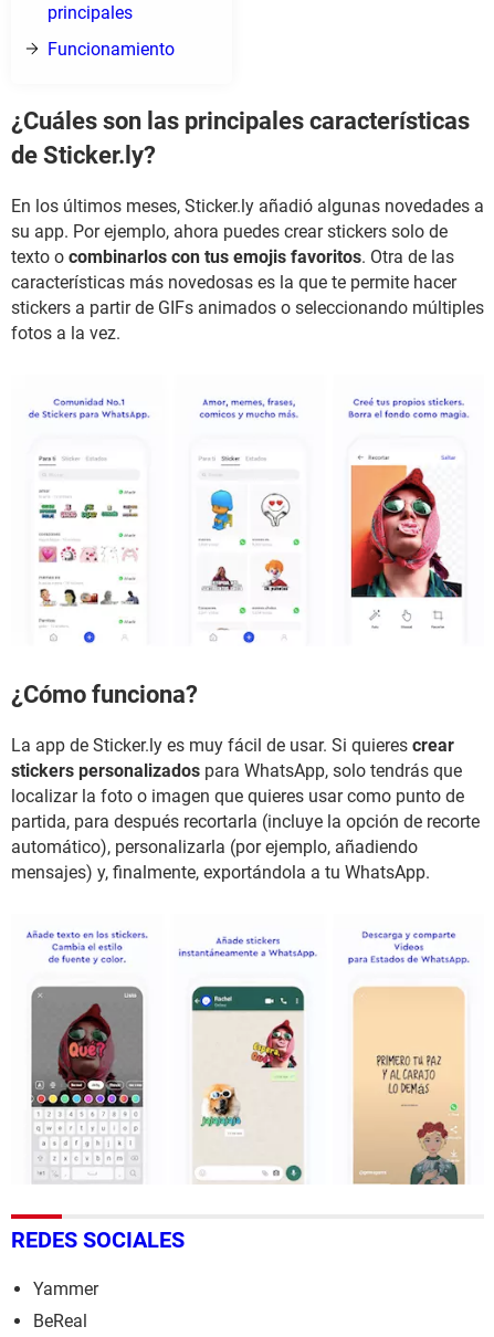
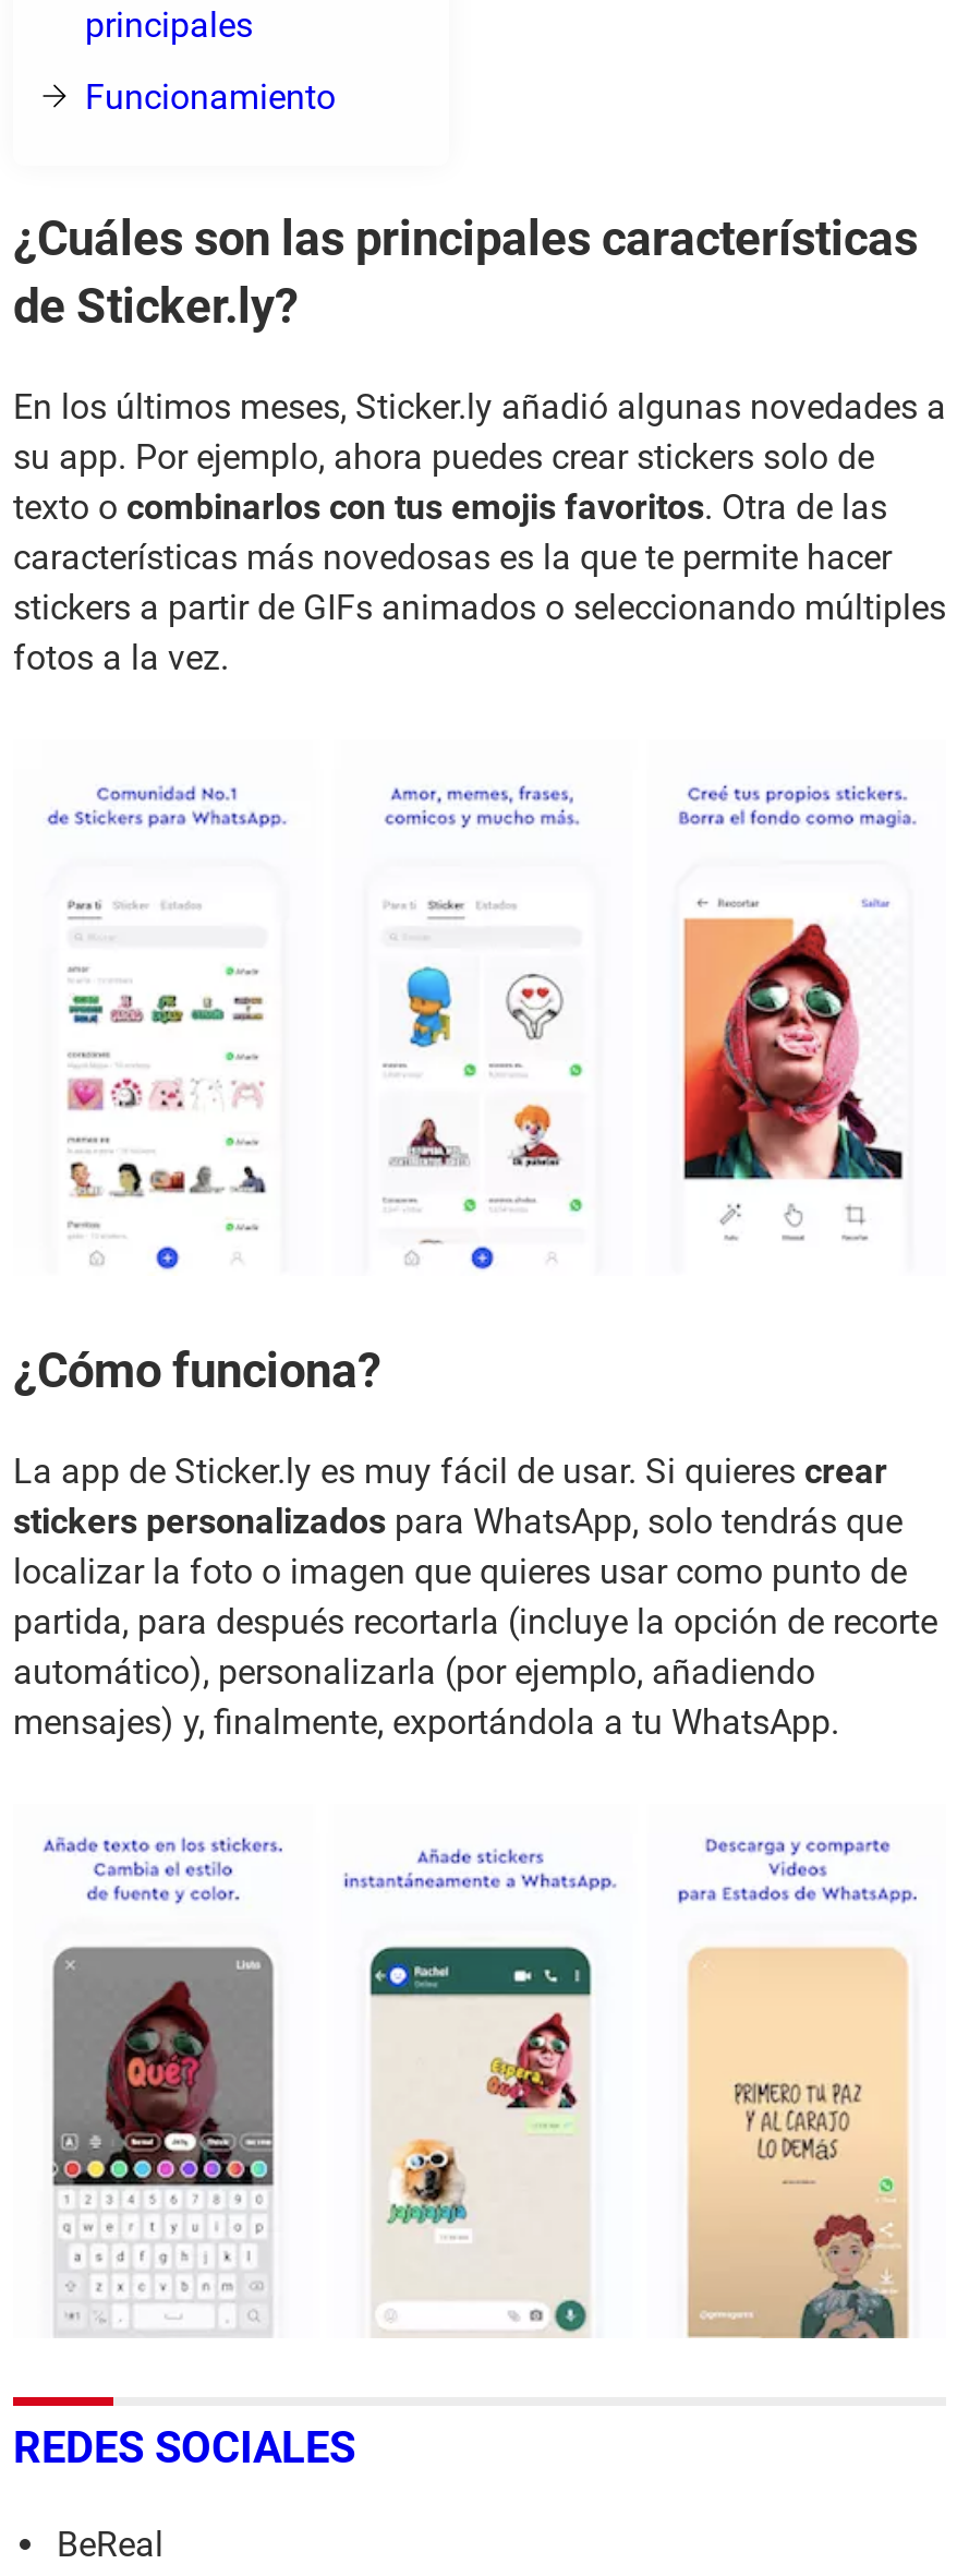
- Yammer
